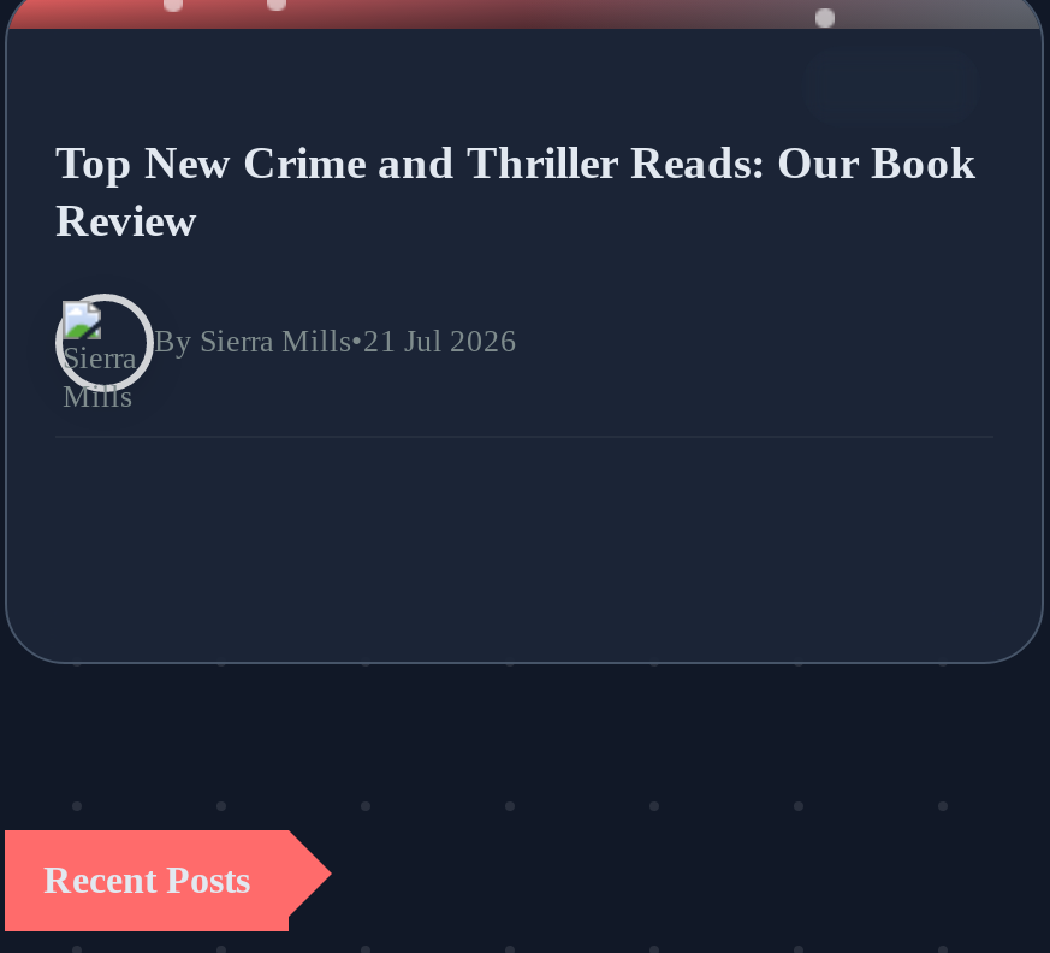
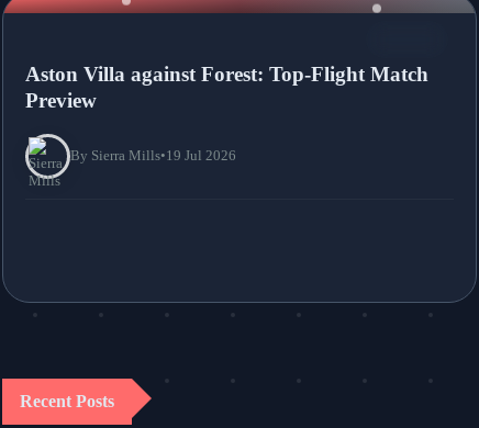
- Top New Crime and Thriller Reads: Our Book
- Review
+ Aston Villa against Forest: Top-Flight Match
+ Preview

- By Sierra Mills•21 Jul 2026
+ By Sierra Mills•19 Jul 2026
